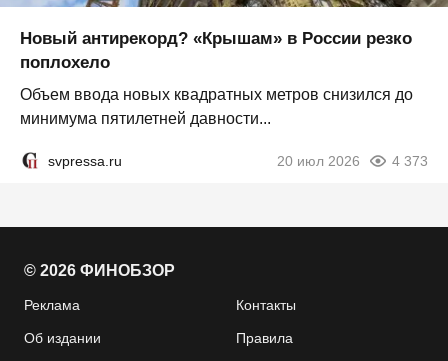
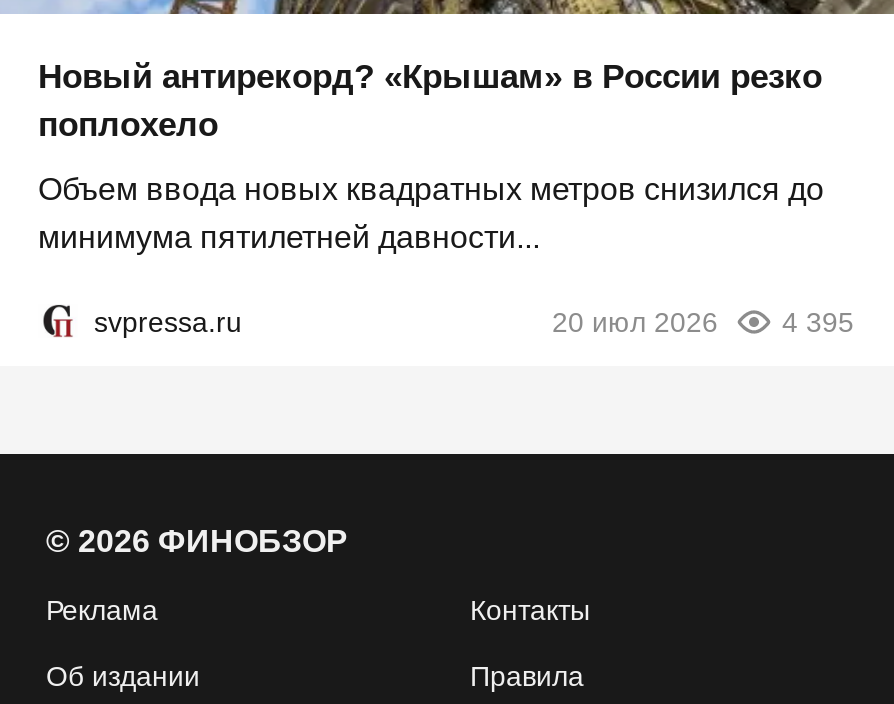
- 20 июл 2026 4 373
+ 20 июл 2026 4 395
